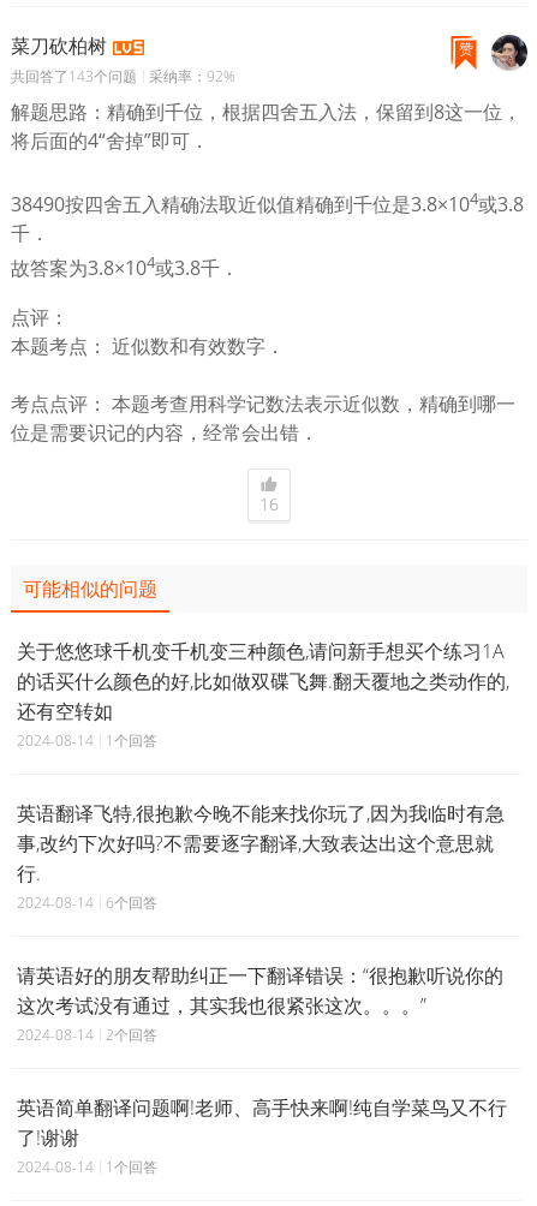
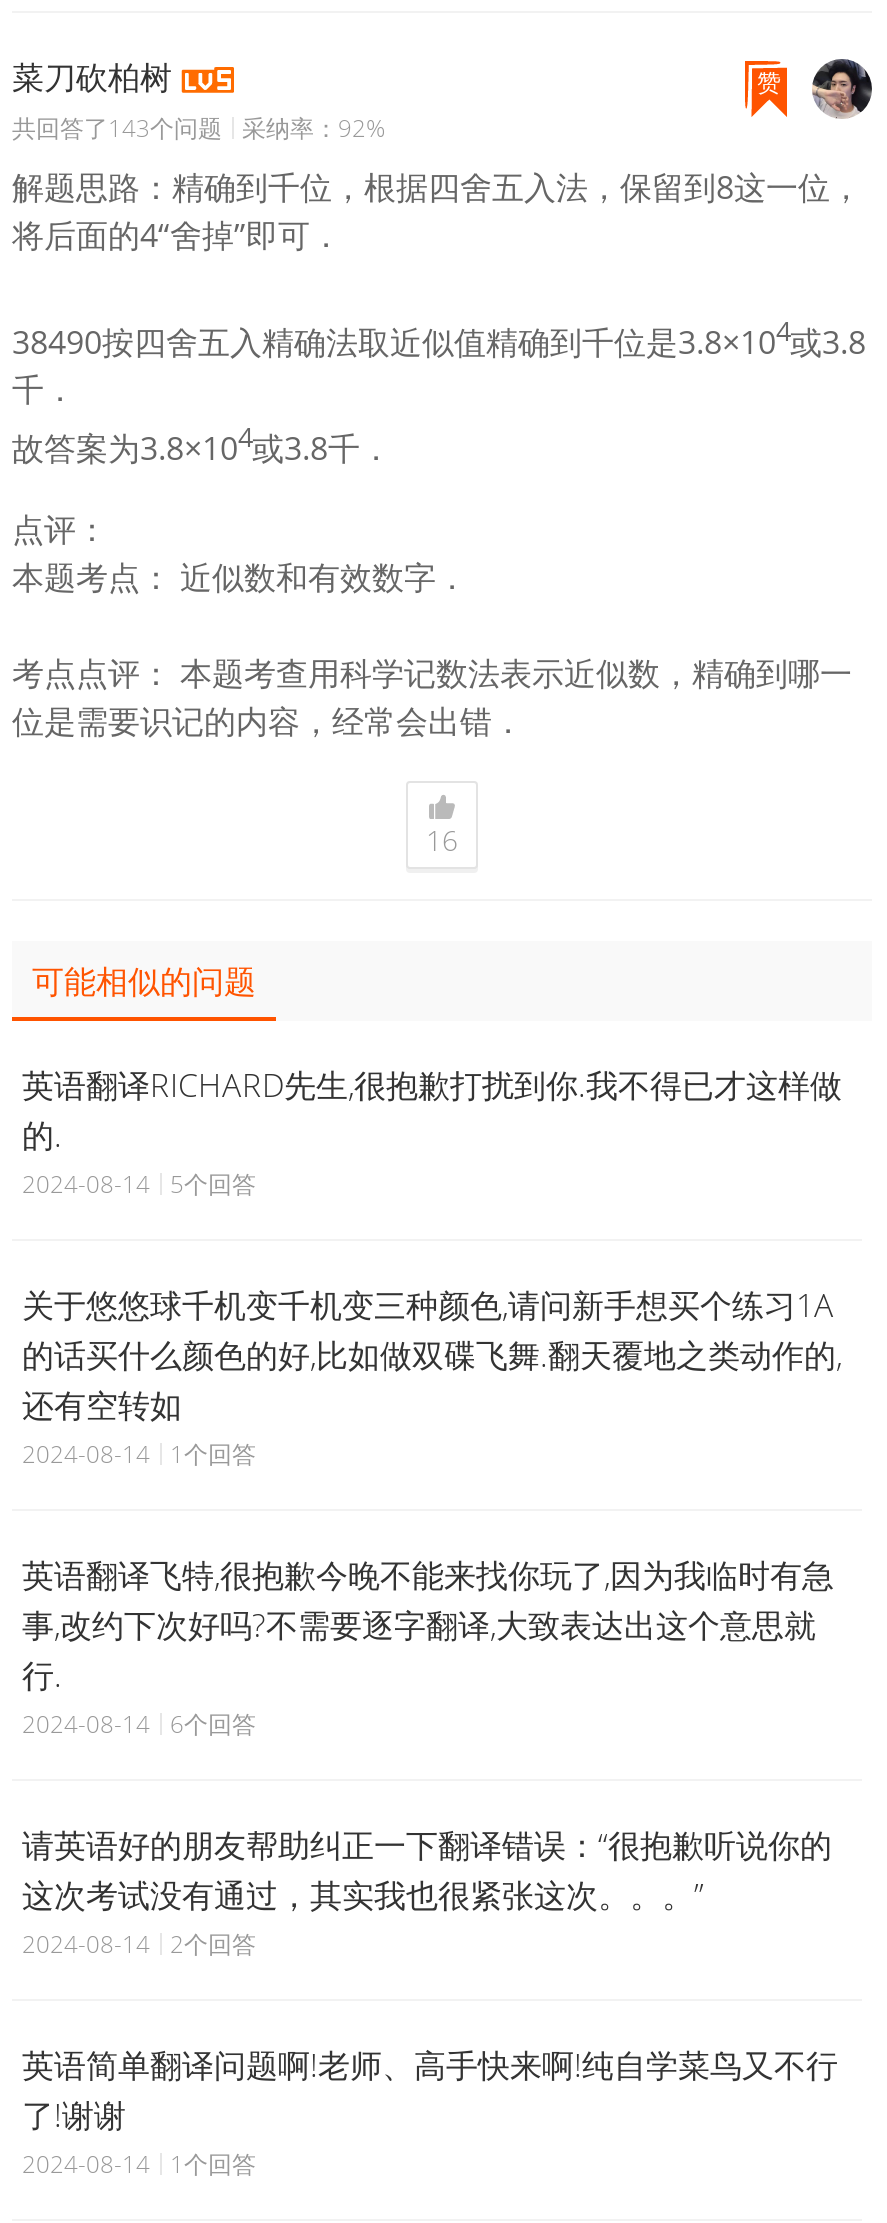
+ 英语翻译RICHARD先生,很抱歉打扰到你.我不得已才这样做
+ 的.
+ 2024-08-14 5个回答
